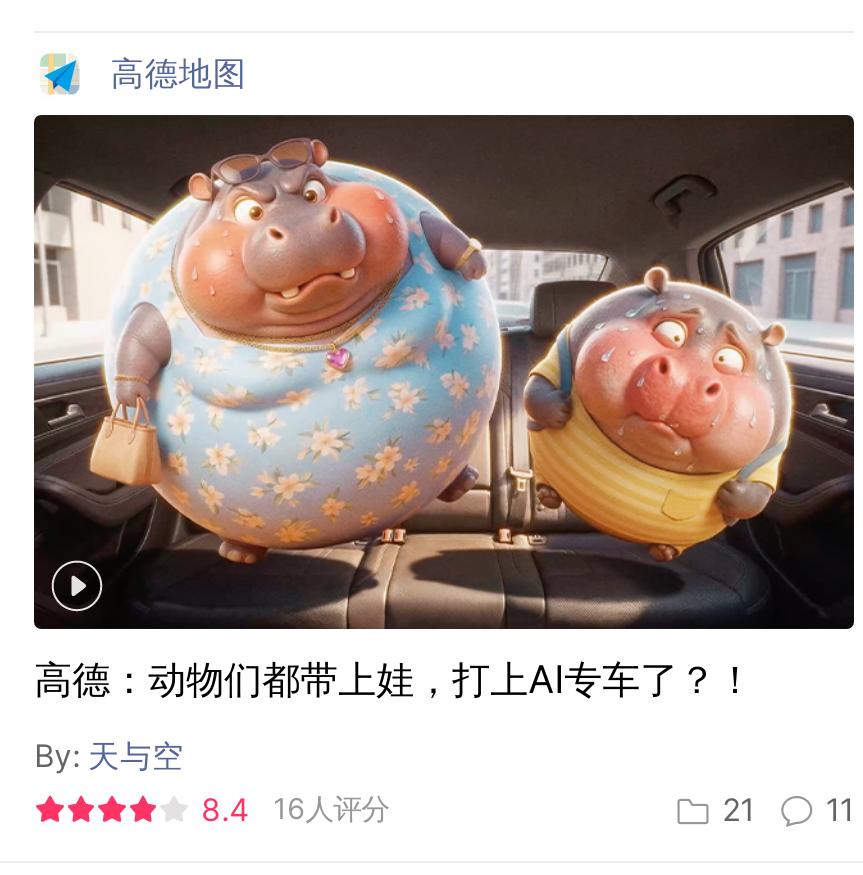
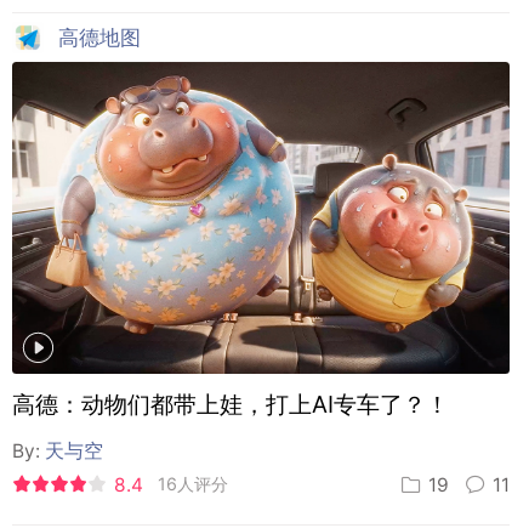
- 21 11
+ 19 11
